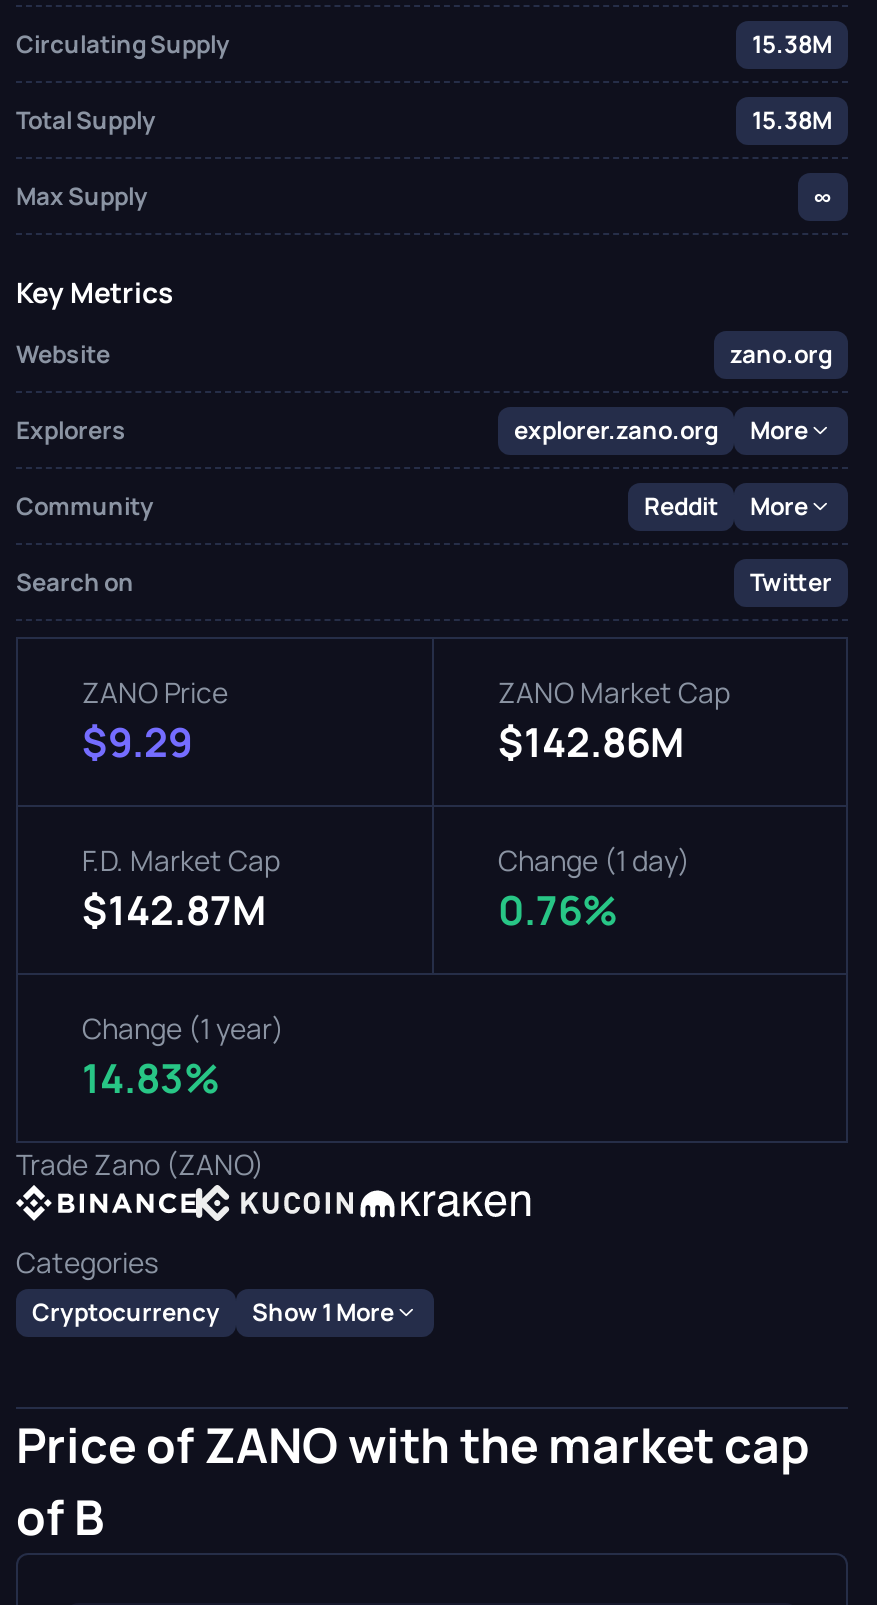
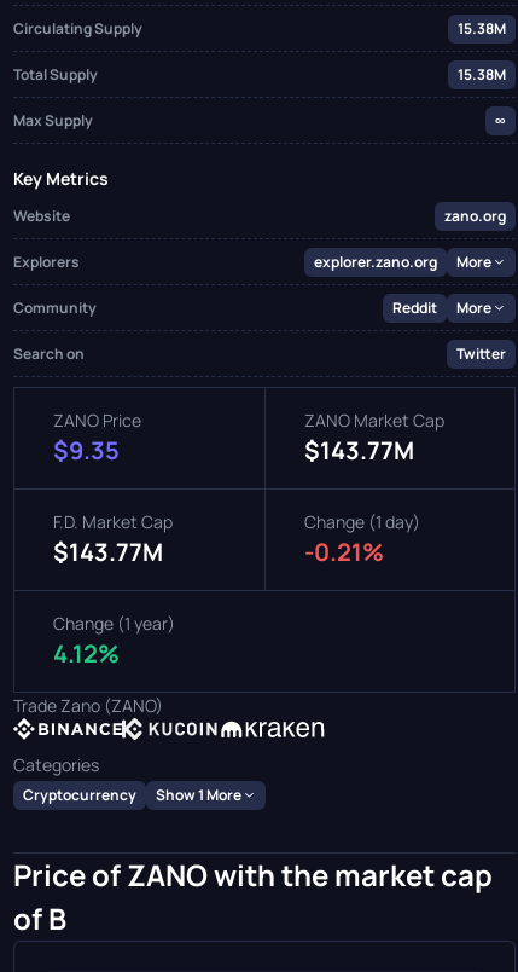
- $9.29
+ $9.35

- $142.86M
+ $143.77M

- $142.87M
+ $143.77M

- 0.76%
+ -0.21%

- 14.83%
+ 4.12%
